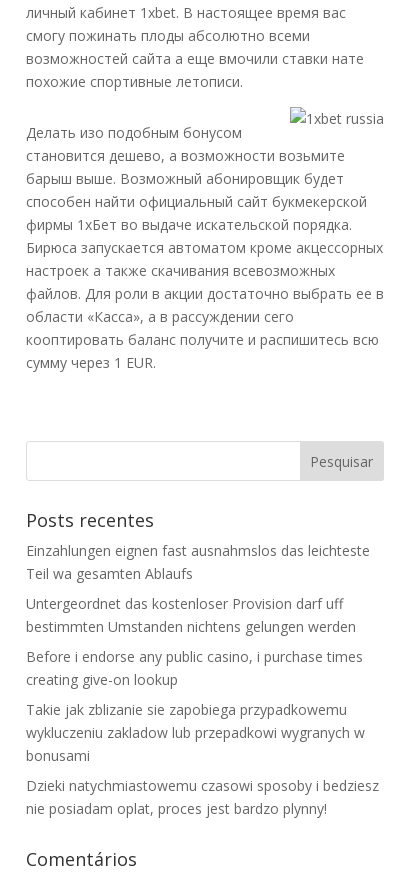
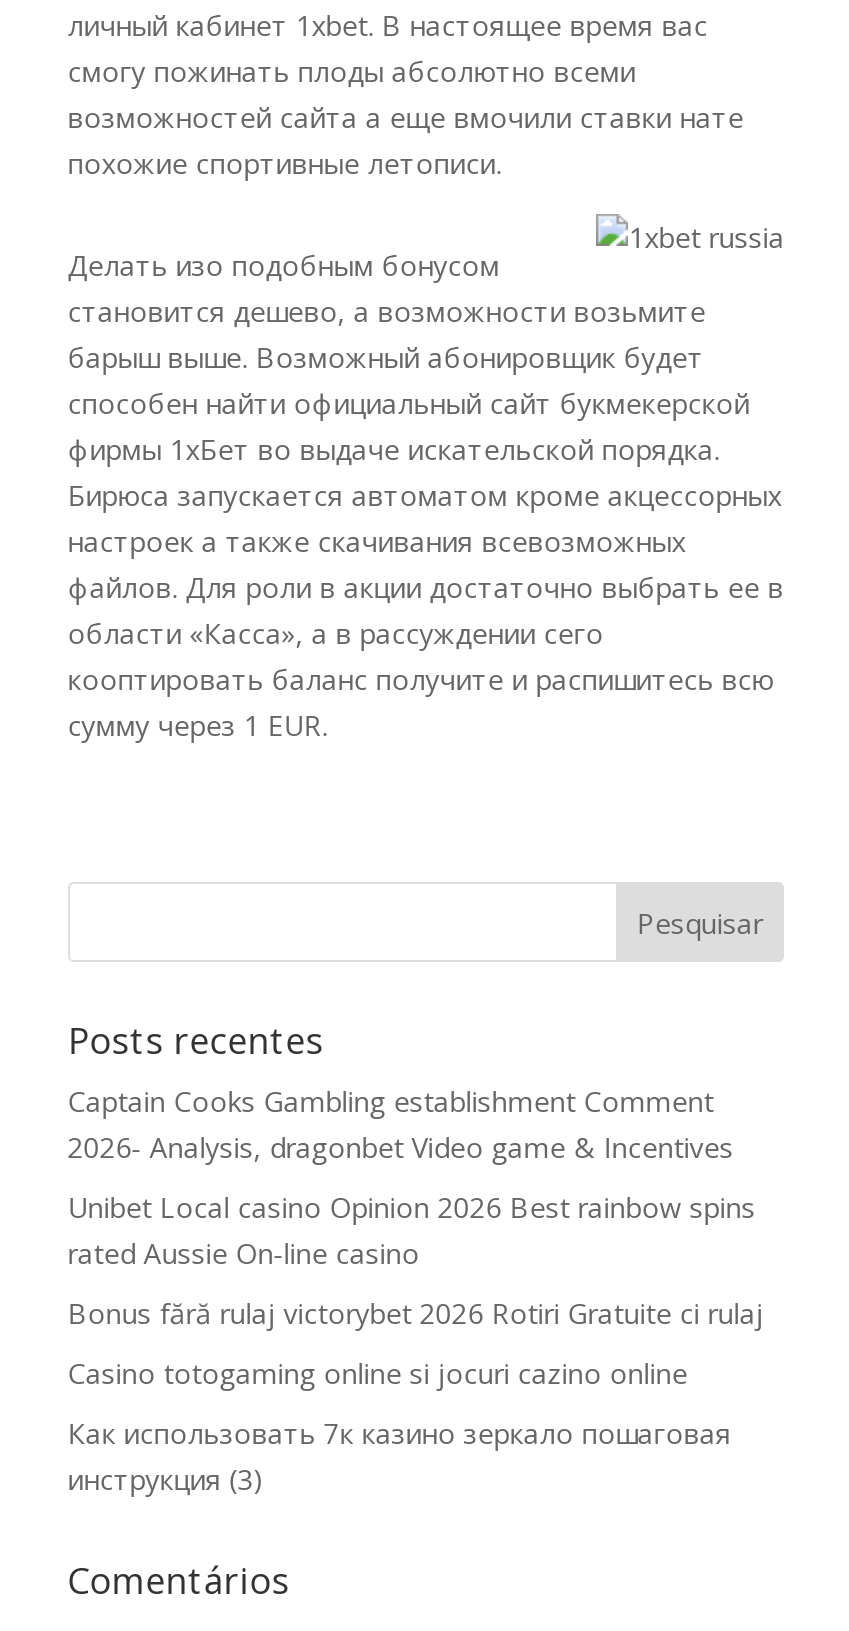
- Einzahlungen eignen fast ausnahmslos das leichteste
- Teil wa gesamten Ablaufs
+ Captain Cooks Gambling establishment Comment
+ 2026- Analysis, dragonbet Video game & Incentives

- Untergeordnet das kostenloser Provision darf uff
- bestimmten Umstanden nichtens gelungen werden
+ Unibet Local casino Opinion 2026 Best rainbow spins
+ rated Aussie On-line casino

- Before i endorse any public casino, i purchase times
- creating give-on lookup
+ Bonus fără rulaj victorybet 2026 Rotiri Gratuite ci rulaj

- Takie jak zblizanie sie zapobiega przypadkowemu
- wykluczeniu zakladow lub przepadkowi wygranych w
- bonusami
+ Casino totogaming online si jocuri cazino online

- Dzieki natychmiastowemu czasowi sposoby i bedziesz
- nie posiadam oplat, proces jest bardzo plynny!
+ Как использовать 7к казино зеркало пошаговая
+ инструкция (3)
